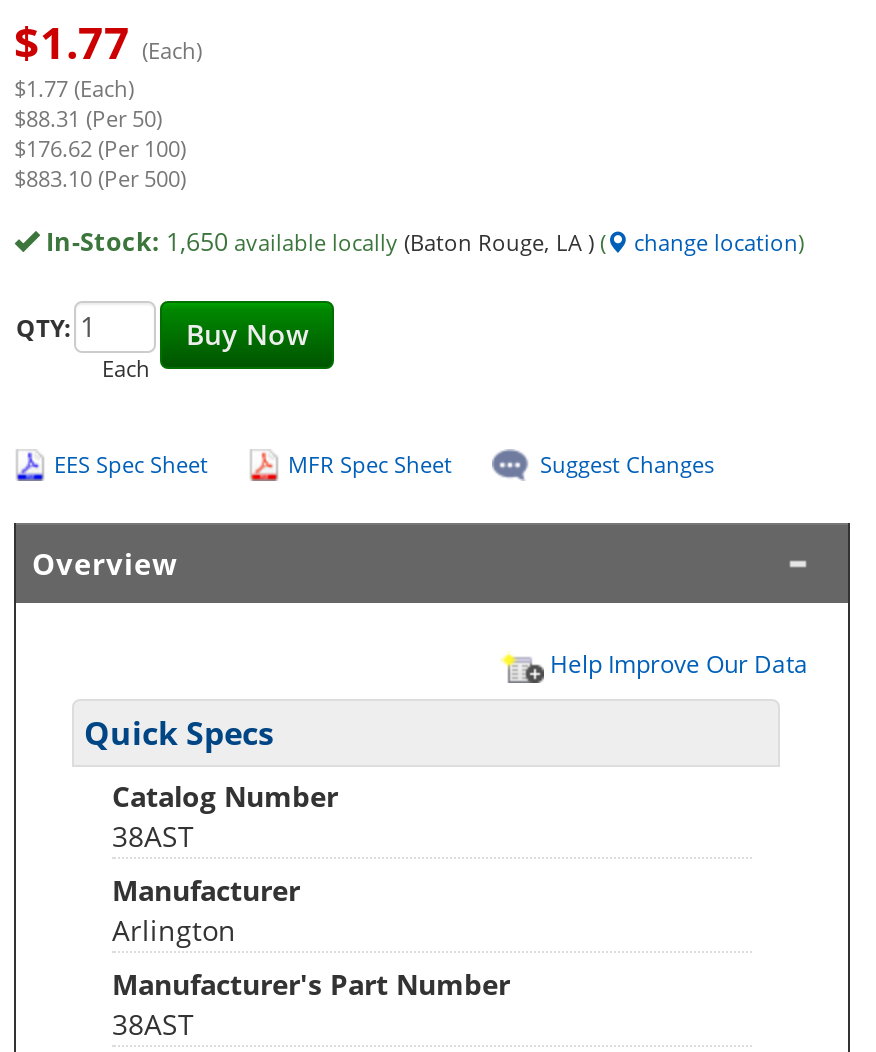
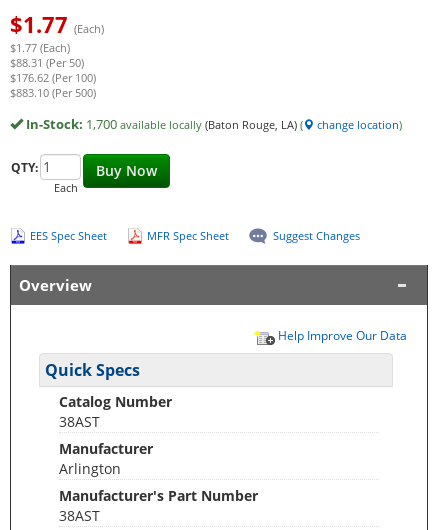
- In-Stock: 1,650 available locally (Baton Rouge, LA ) (
+ In-Stock: 1,700 available locally (Baton Rouge, LA) (
